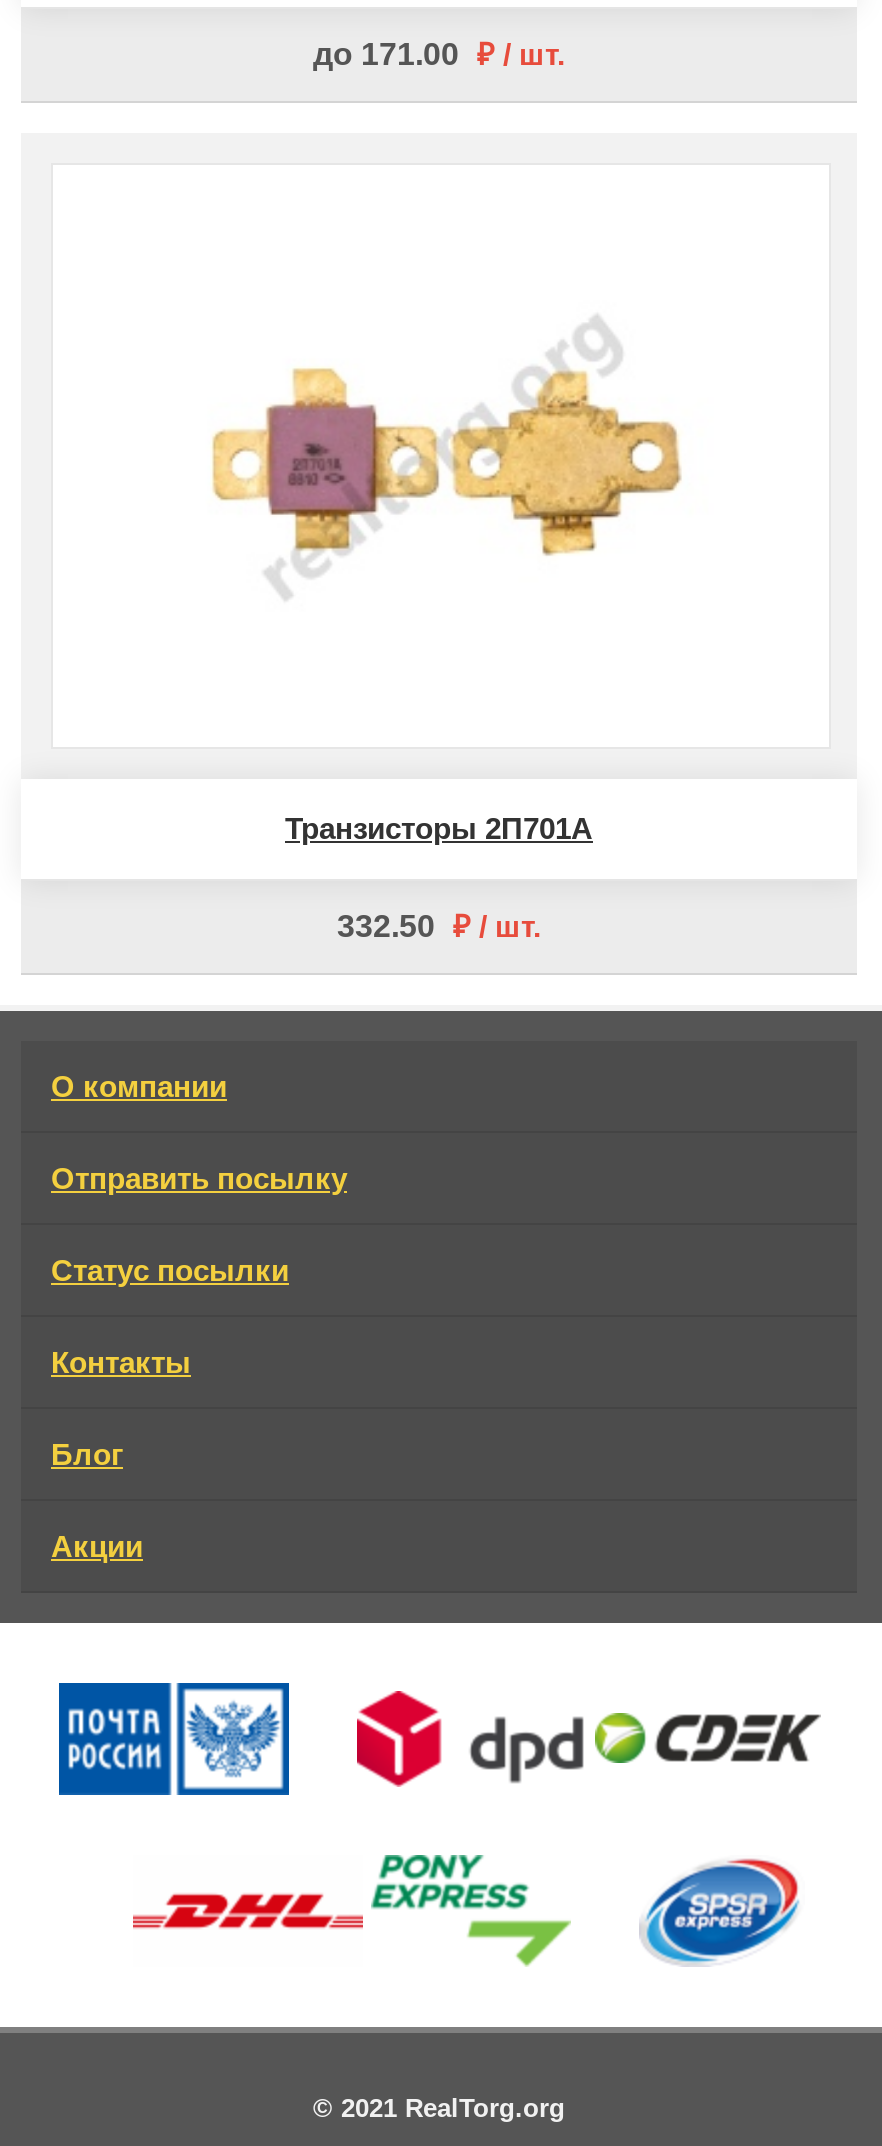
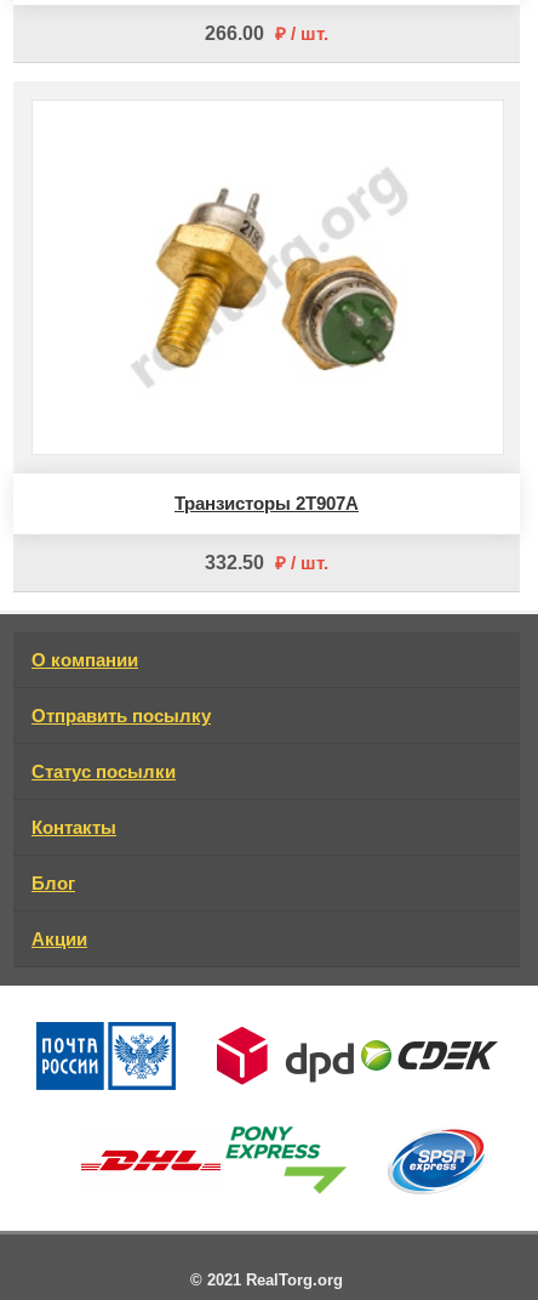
- до 171.00 шт
+ 266.00 шт

- [image]
+ [image]

- Транзисторы 2П701А
+ Транзисторы 2Т907А
